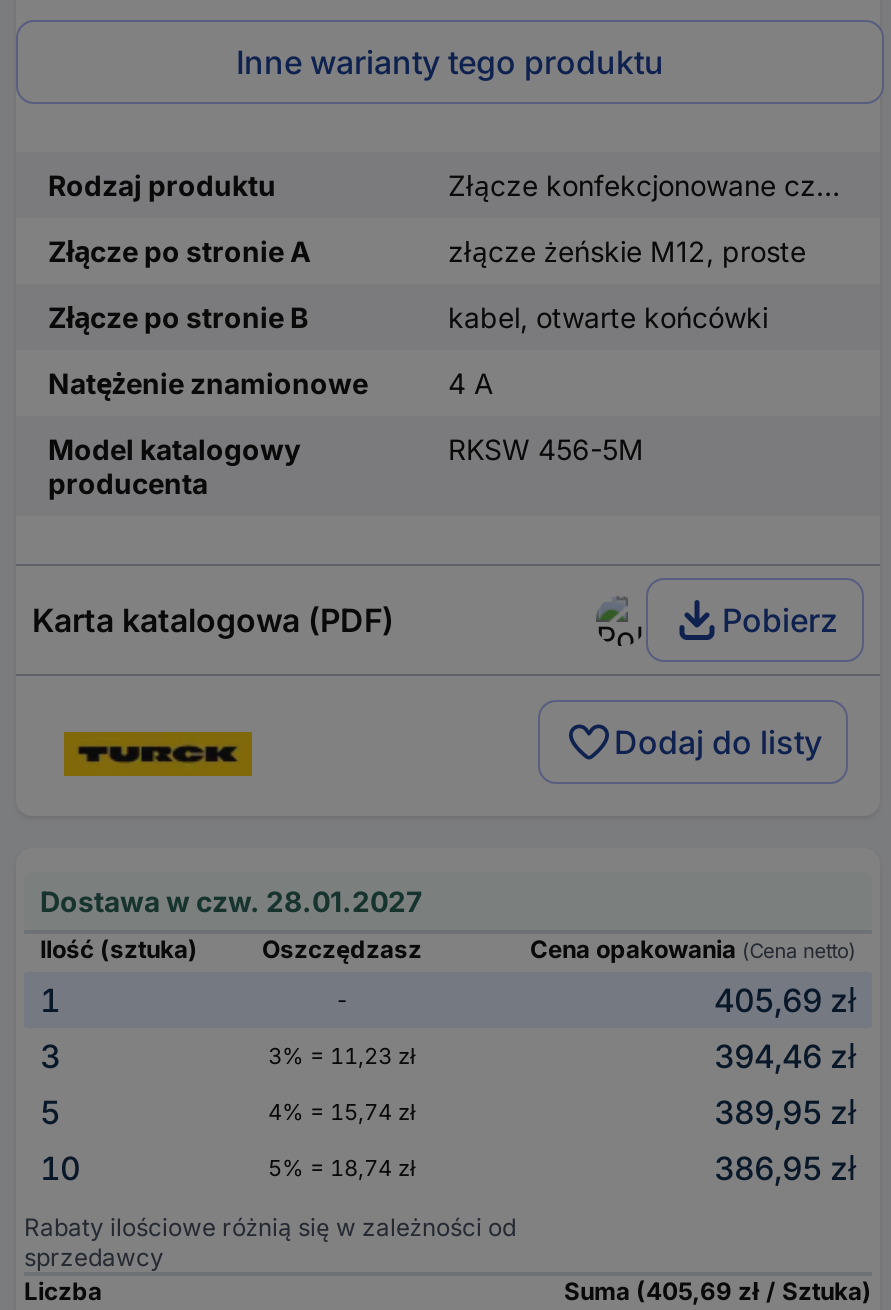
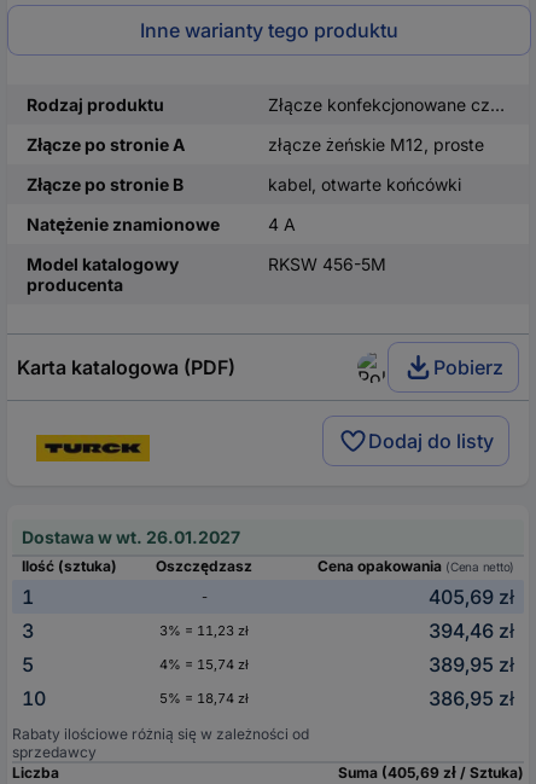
- Dostawa w czw. 28.01.2027
+ Dostawa w wt. 26.01.2027
